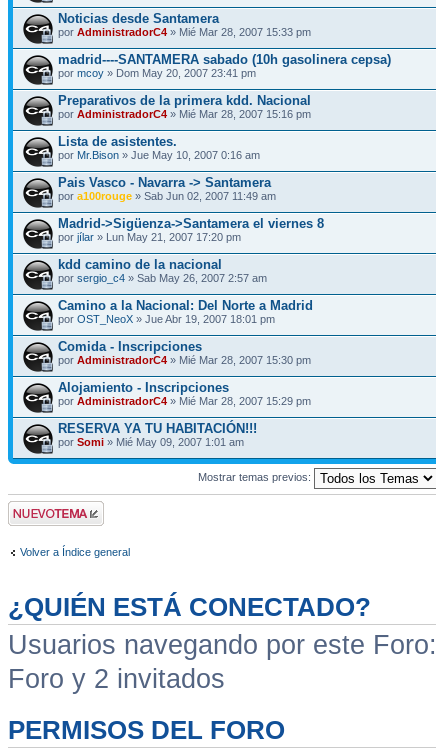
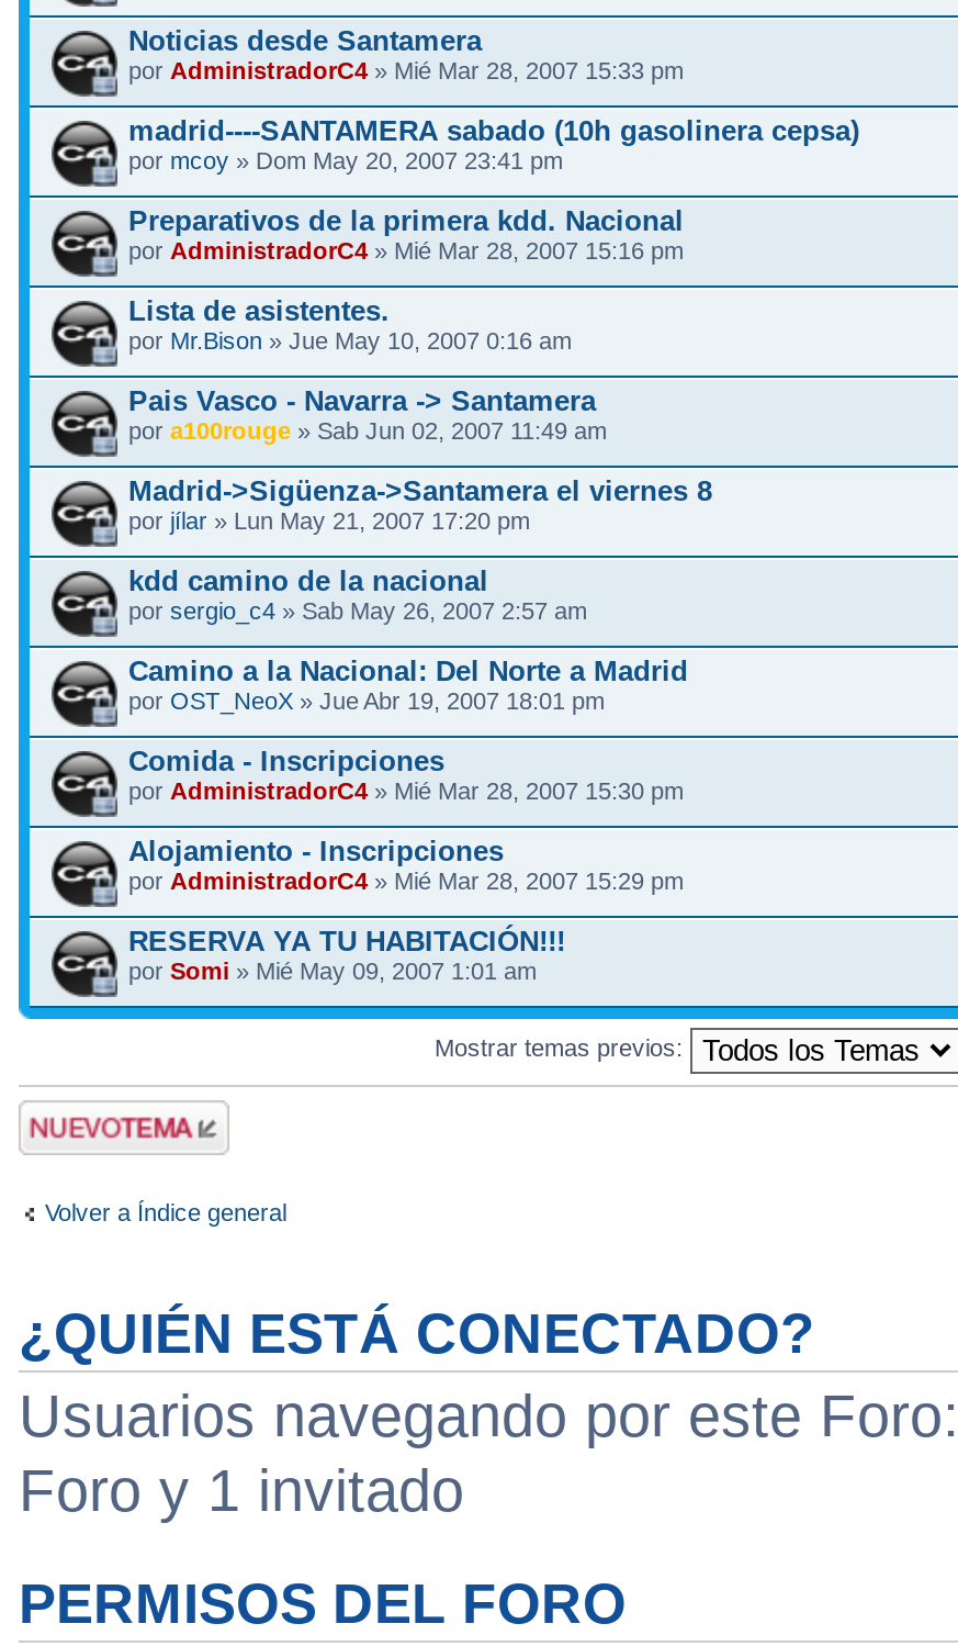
- Foro y 2 invitados
+ Foro y 1 invitado
